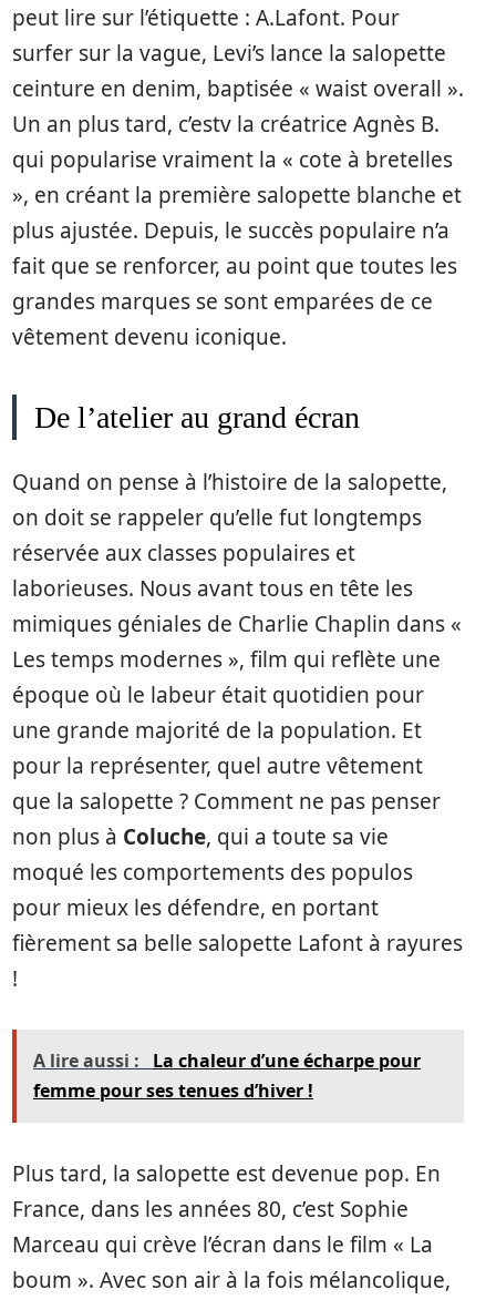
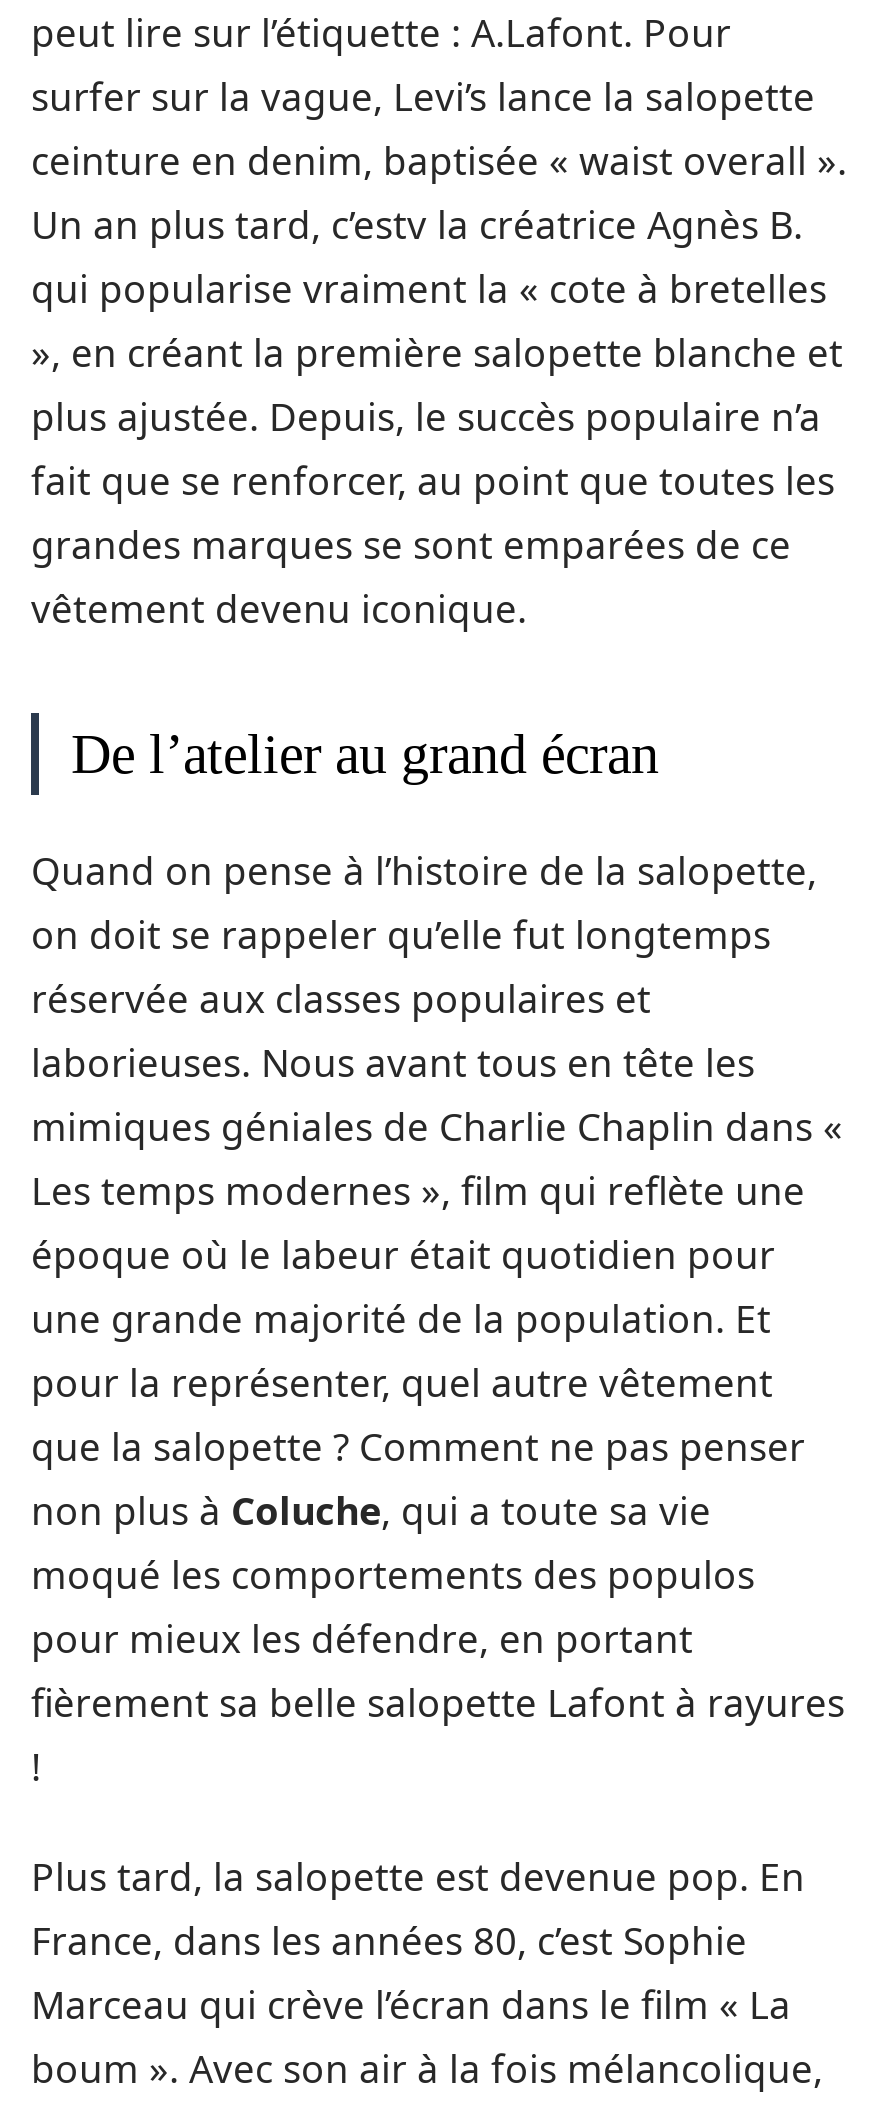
- [image]
- A lire aussi : La chaleur d’une écharpe pour
- femme pour ses tenues d’hiver !
